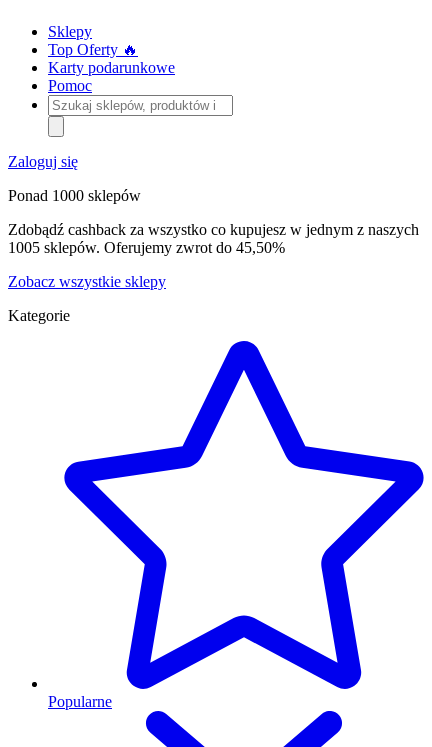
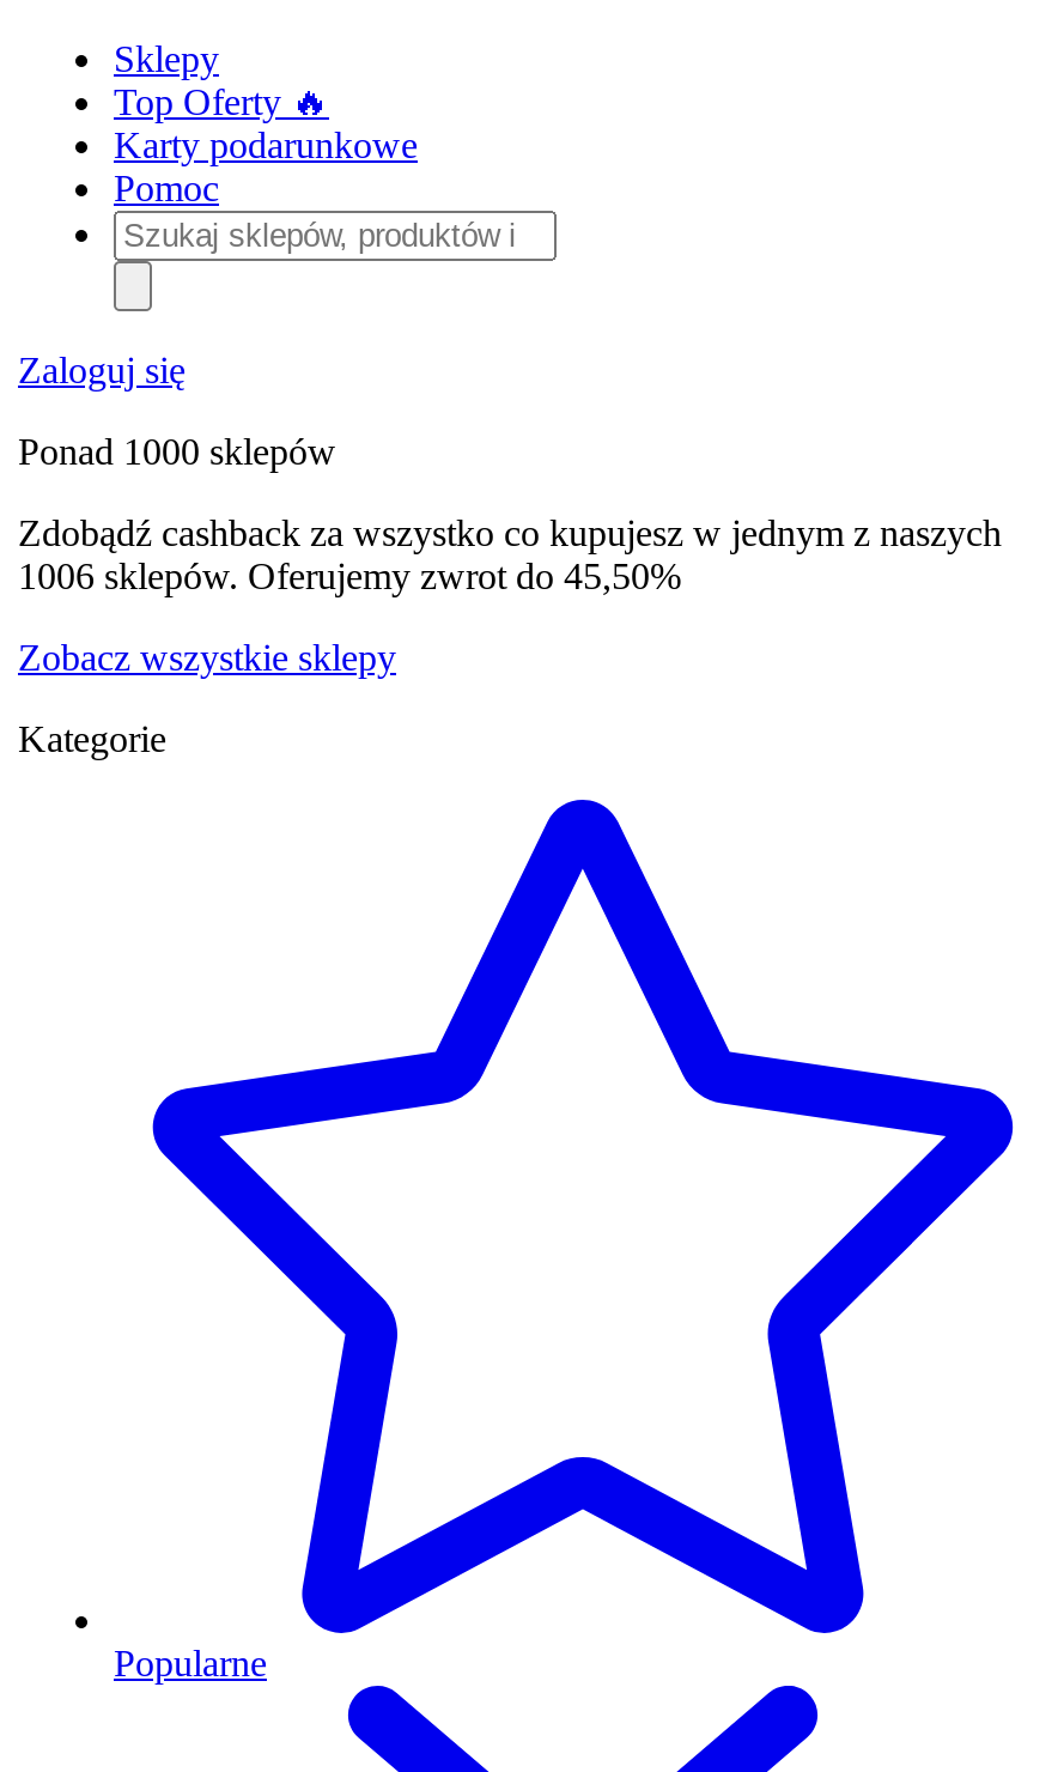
- 1005 sklepów. Oferujemy zwrot do 45,50%
+ 1006 sklepów. Oferujemy zwrot do 45,50%
